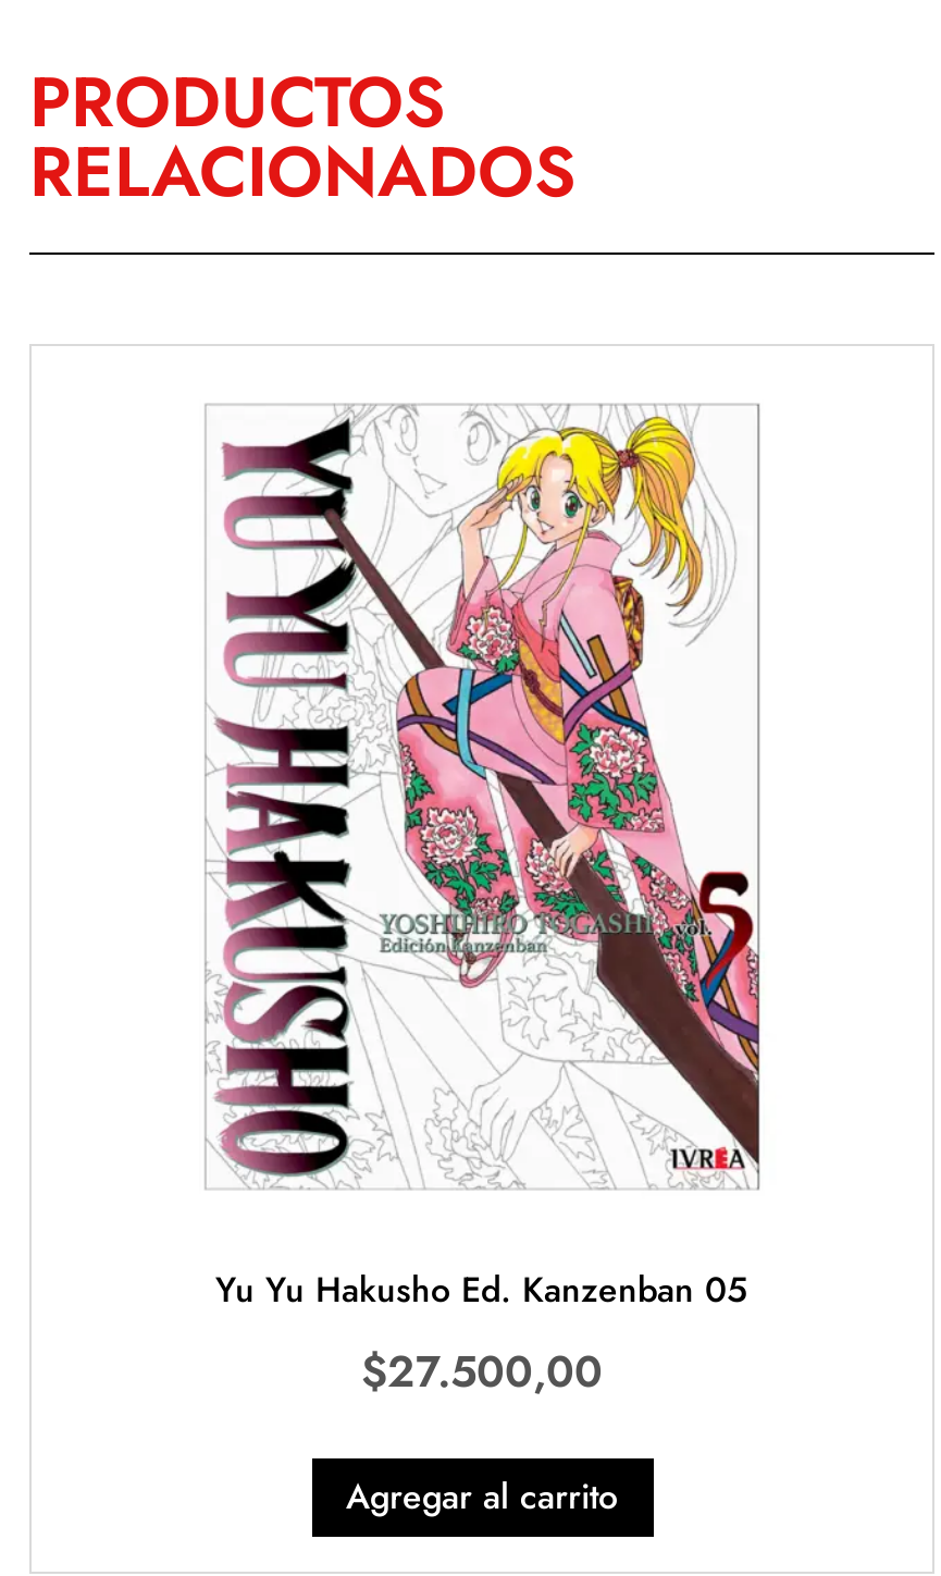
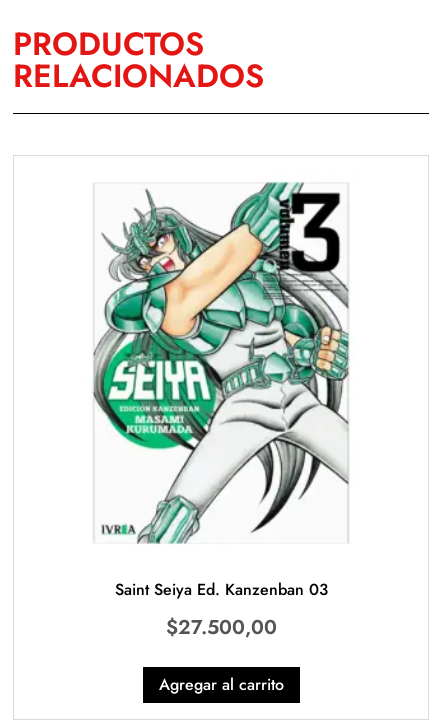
- [image]
- Yu Yu Hakusho Ed. Kanzenban 05
+ [image]
+ Saint Seiya Ed. Kanzenban 03
